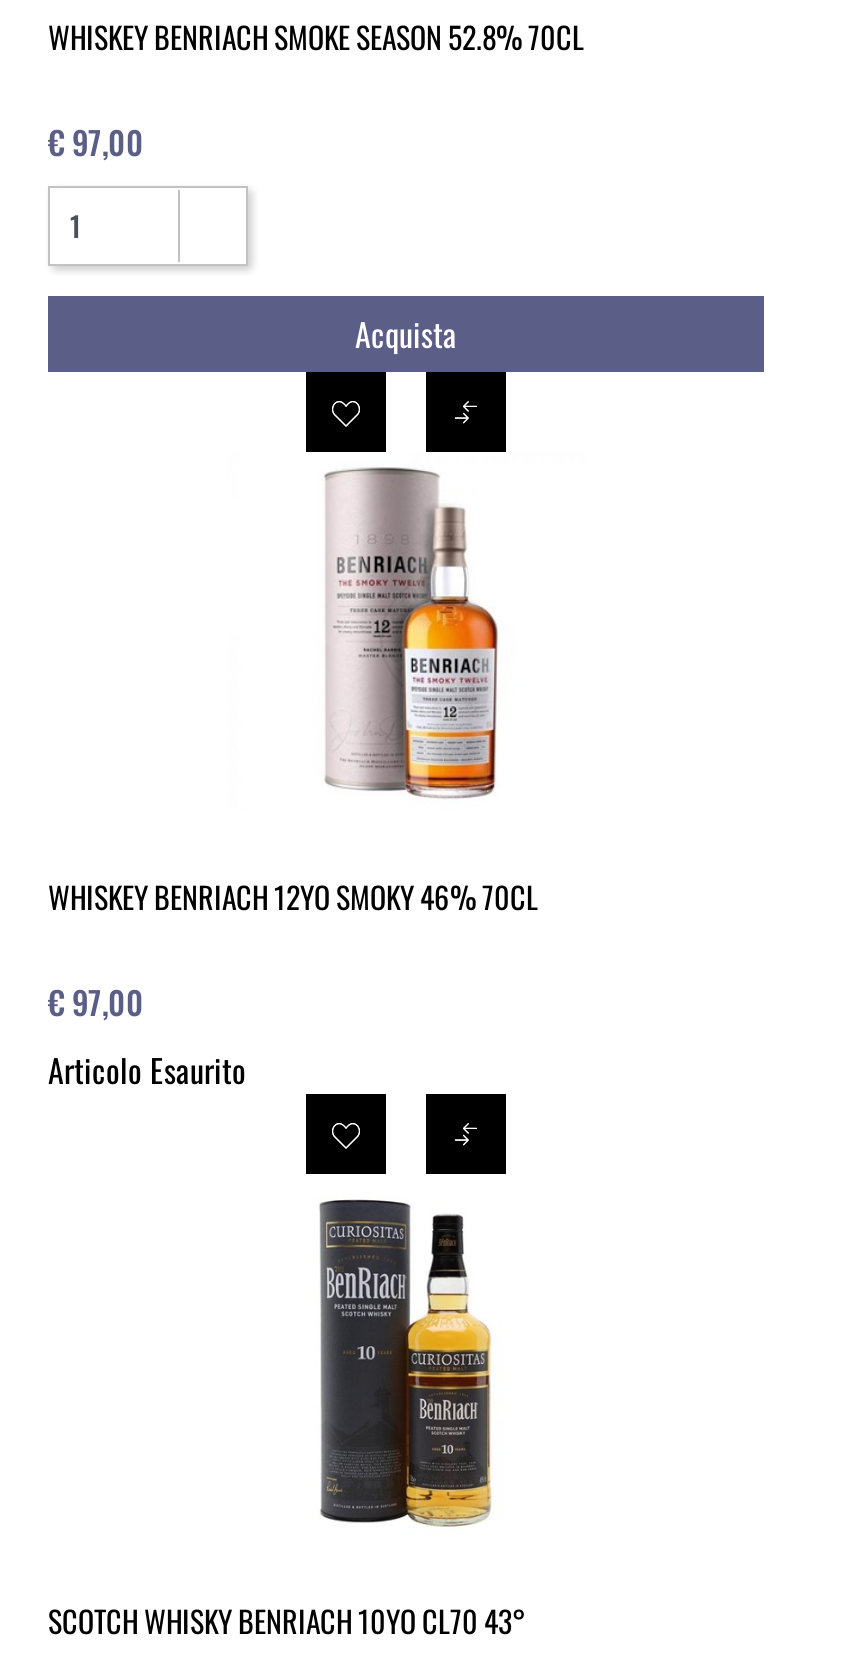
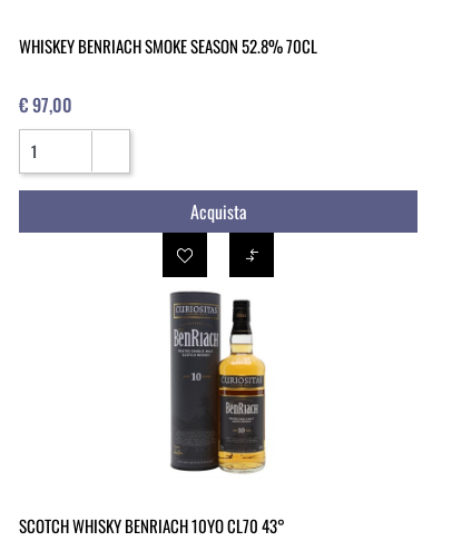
- [image]
- WHISKEY BENRIACH 12YO SMOKY 46% 70CL
- € 97,00
- Articolo Esaurito
